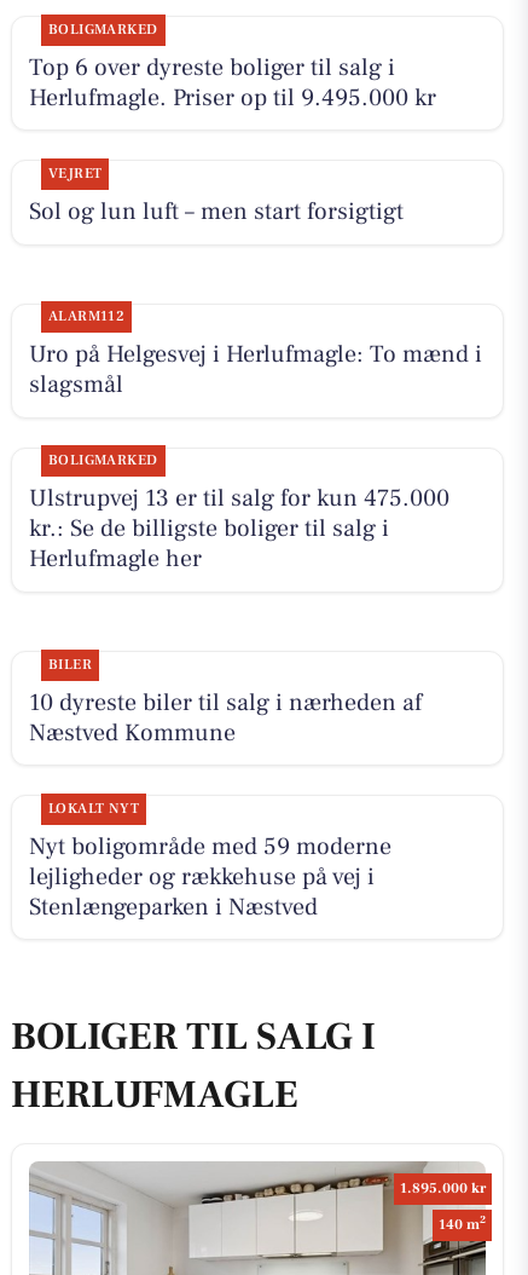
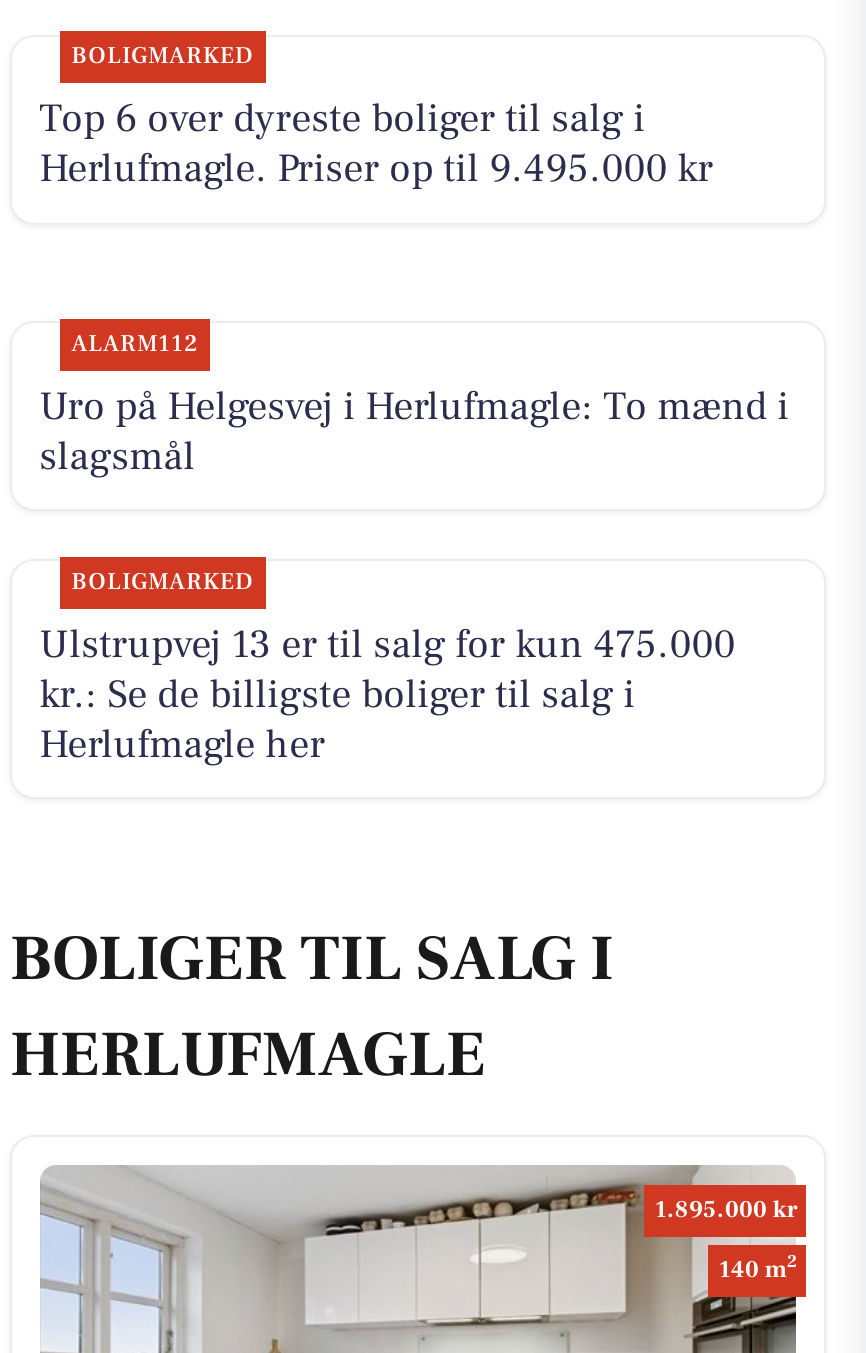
- VEJRET
- Sol og lun luft – men start forsigtigt

- BILER
- 10 dyreste biler til salg i nærheden af
- Næstved Kommune
- LOKALT NYT
- Nyt boligområde med 59 moderne
- lejligheder og rækkehuse på vej i
- Stenlængeparken i Næstved
